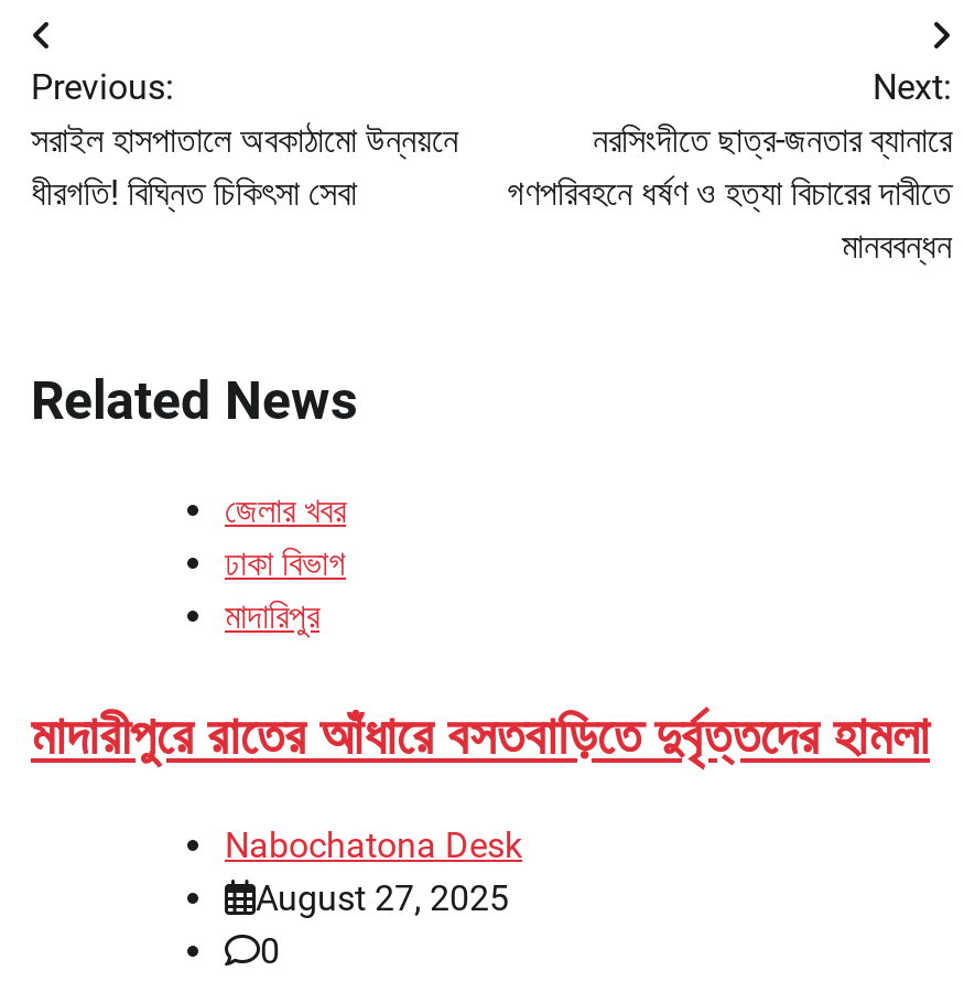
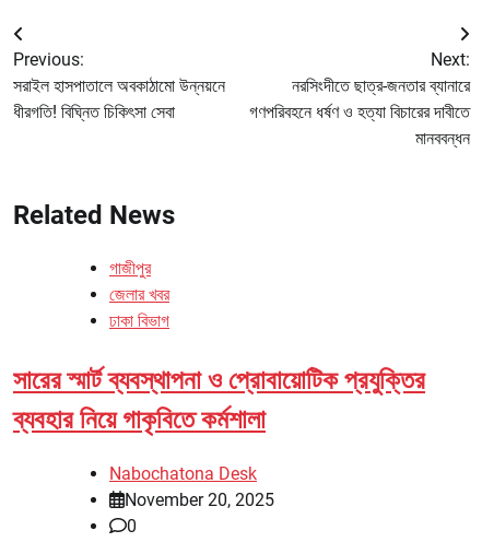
+ গাজীপুর

- মাদারিপুর
- মাদারীপুরে রাতের আঁধারে বসতবাড়িতে দুর্বৃত্তদের হামলা
+ সারের স্মার্ট ব্যবস্থাপনা ও প্রোবায়োটিক প্রযুক্তির
+ ব্যবহার নিয়ে গাকৃবিতে কর্মশালা

- August 27, 2025
+ November 20, 2025
